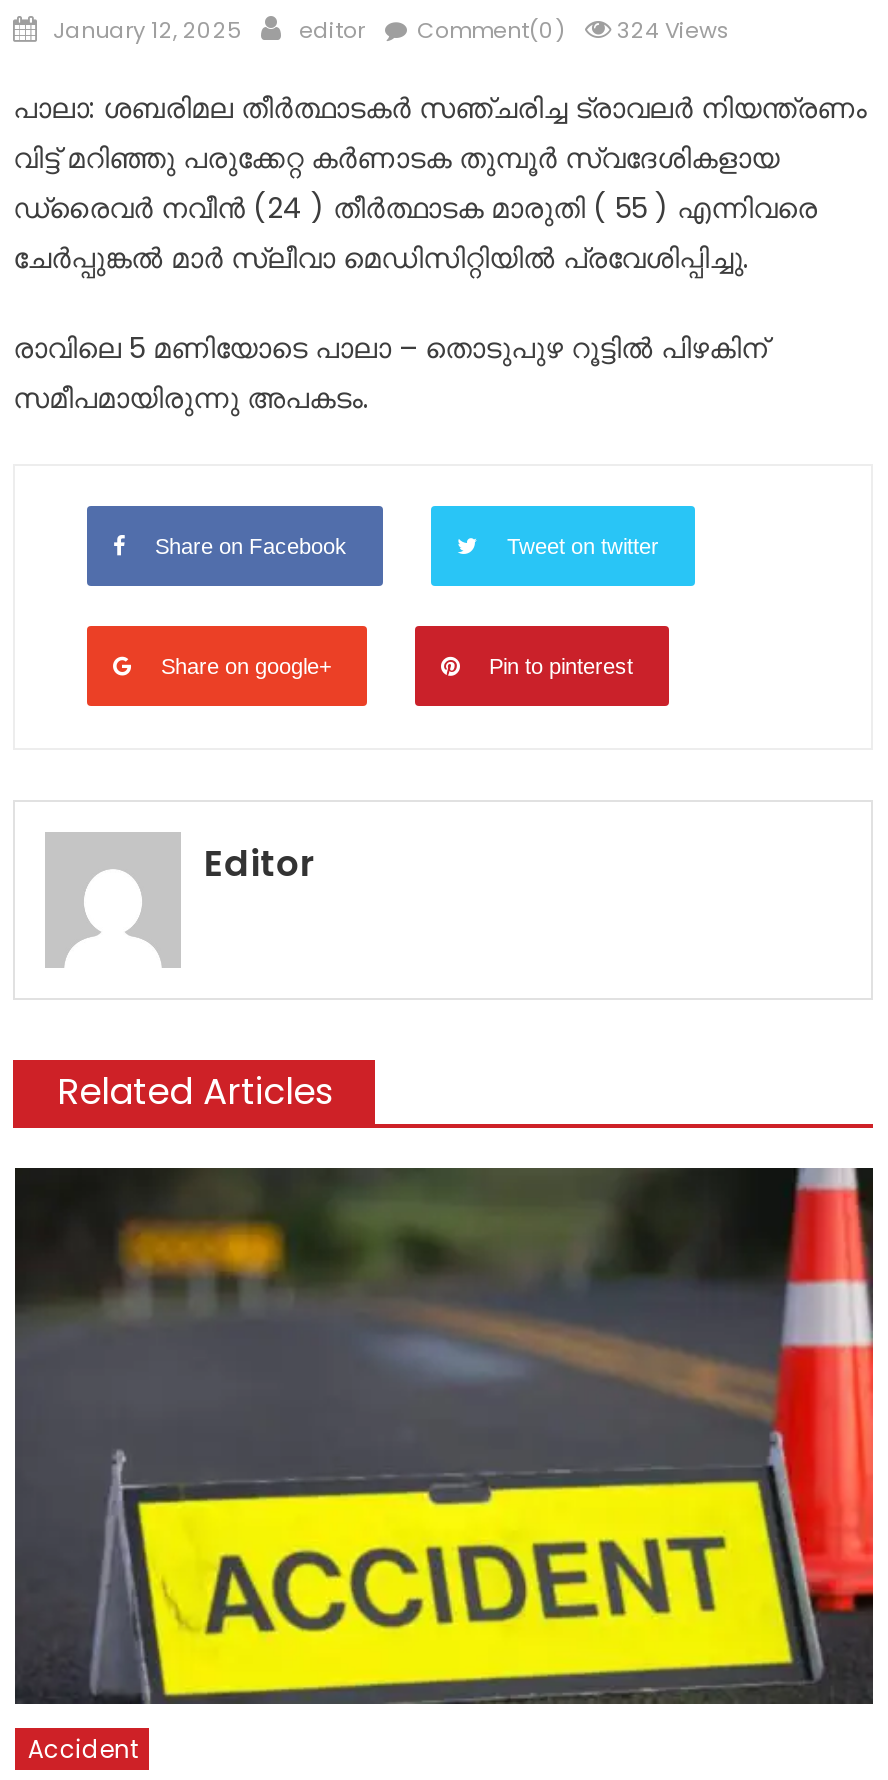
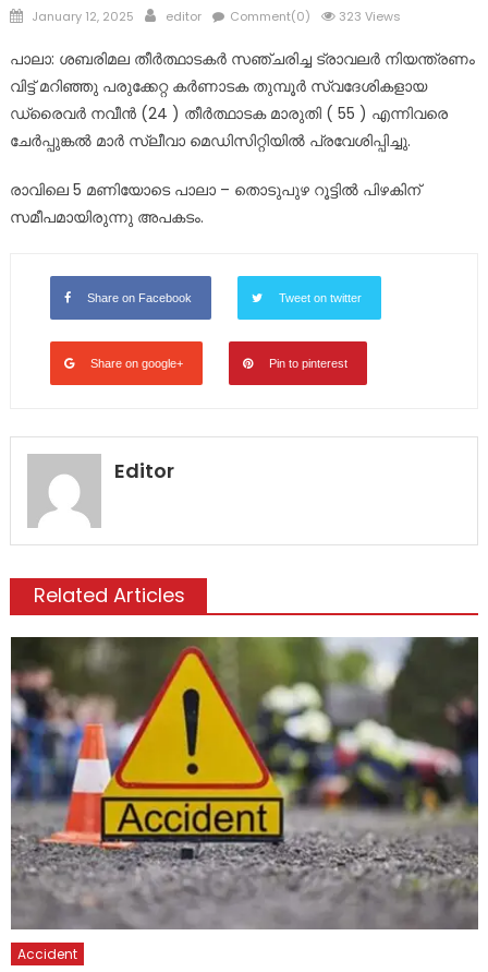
- 324 Views
+ 323 Views

- [image]
+ [image]
